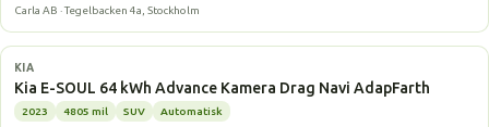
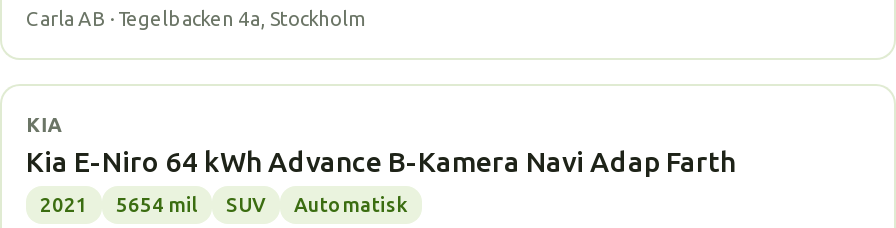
- Kia E-SOUL 64 kWh Advance Kamera Drag Navi AdapFarth
+ Kia E-Niro 64 kWh Advance B-Kamera Navi Adap Farth

- 2023
+ 2021

- 4805 mil
+ 5654 mil
